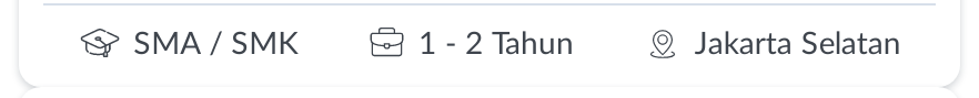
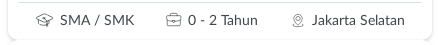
- 1 - 2 Tahun
+ 0 - 2 Tahun
